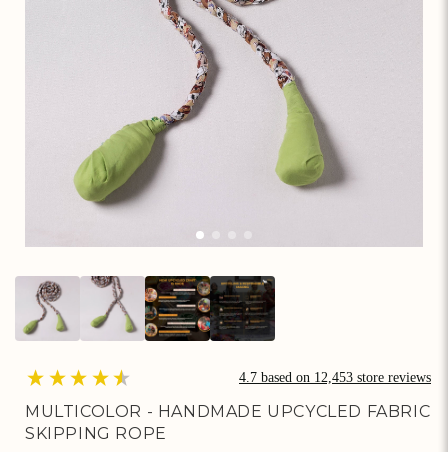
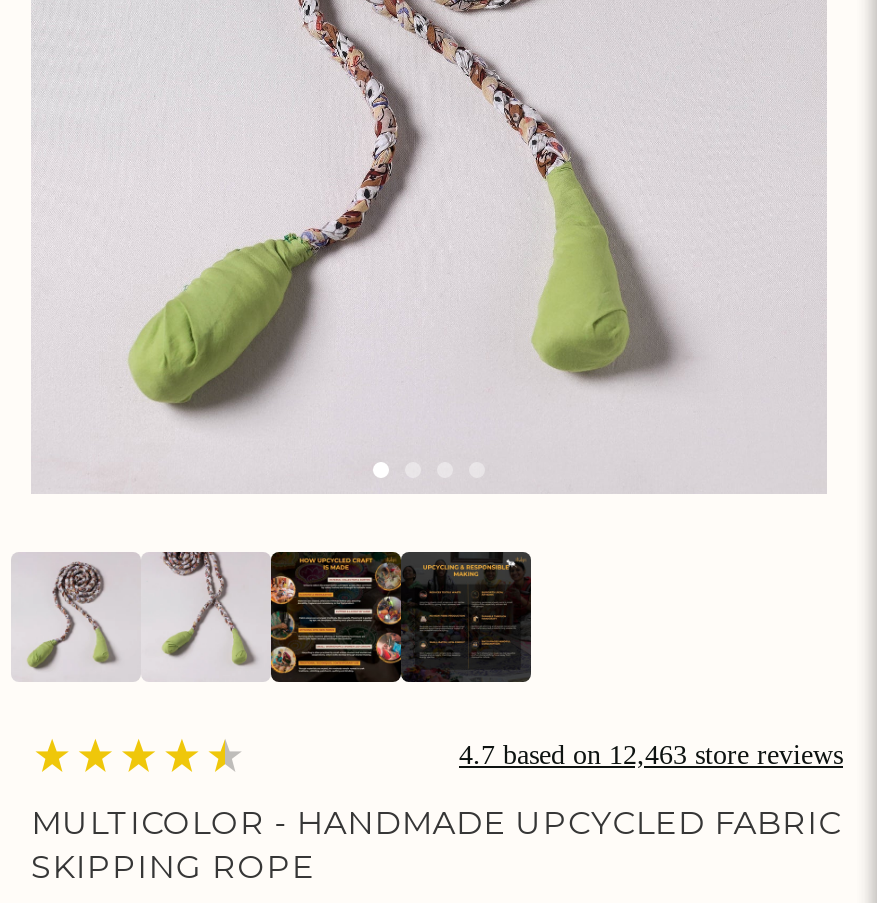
- 4.7 based on 12,453 store reviews
+ 4.7 based on 12,463 store reviews
